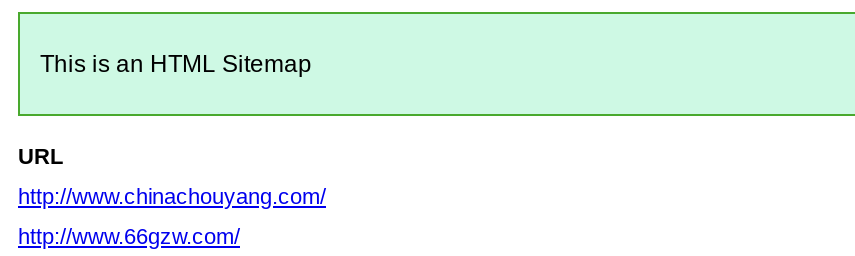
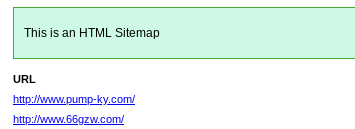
- http://www.chinachouyang.com/
+ http://www.pump-ky.com/
